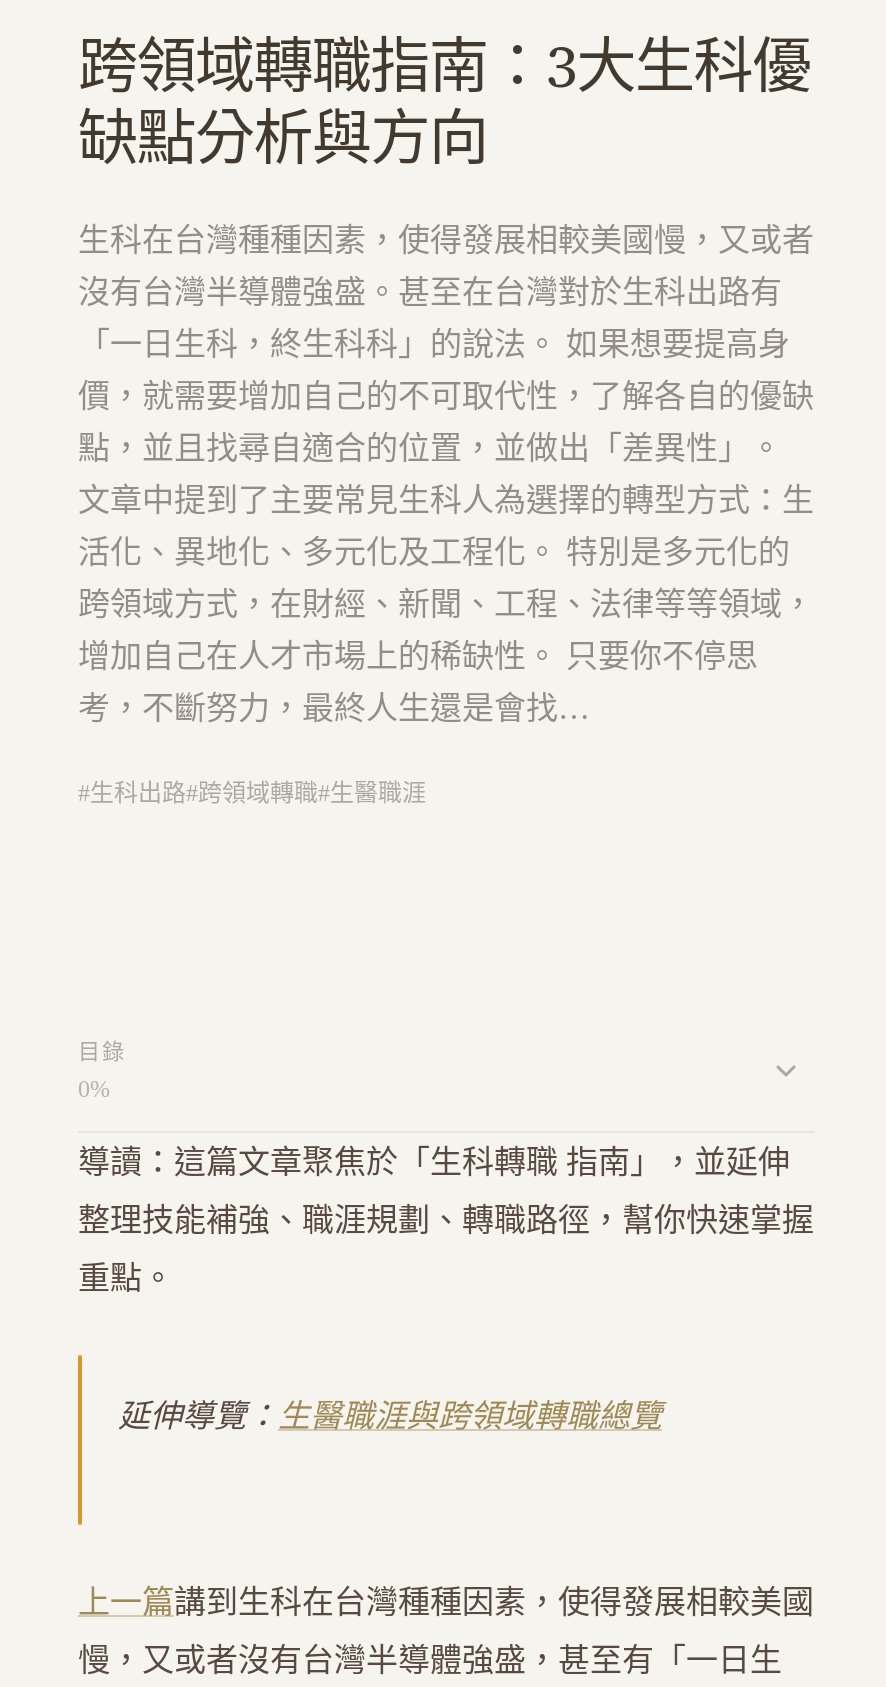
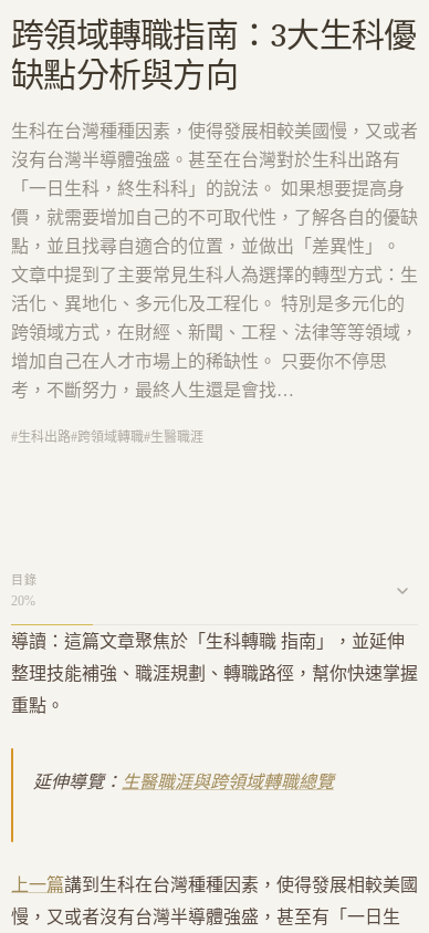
- 0%
+ 20%
